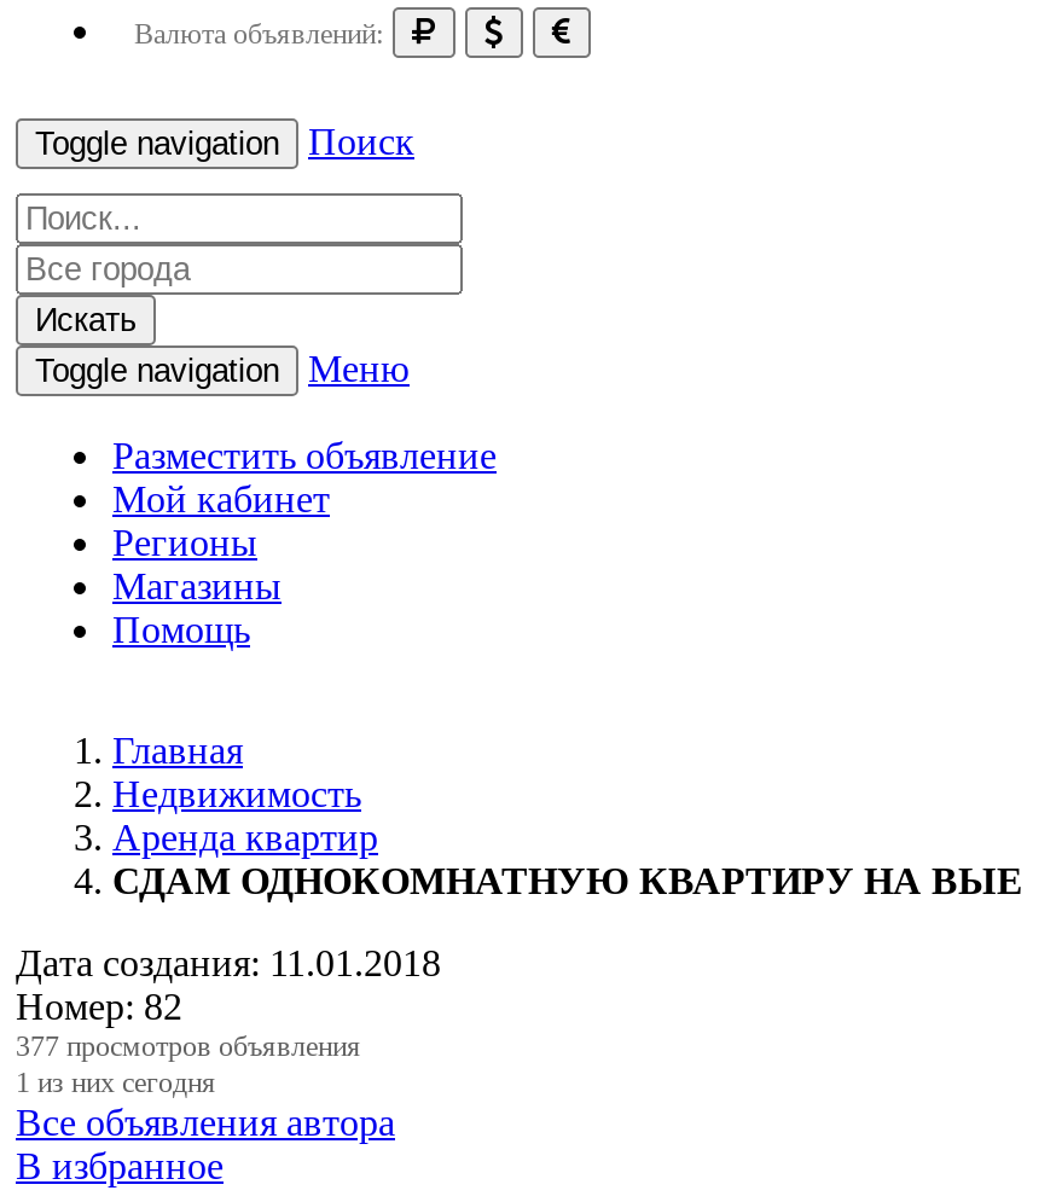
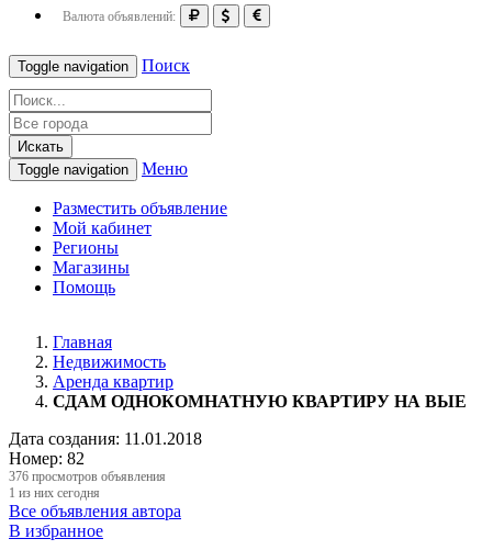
- 377 просмотров объявления
+ 376 просмотров объявления
